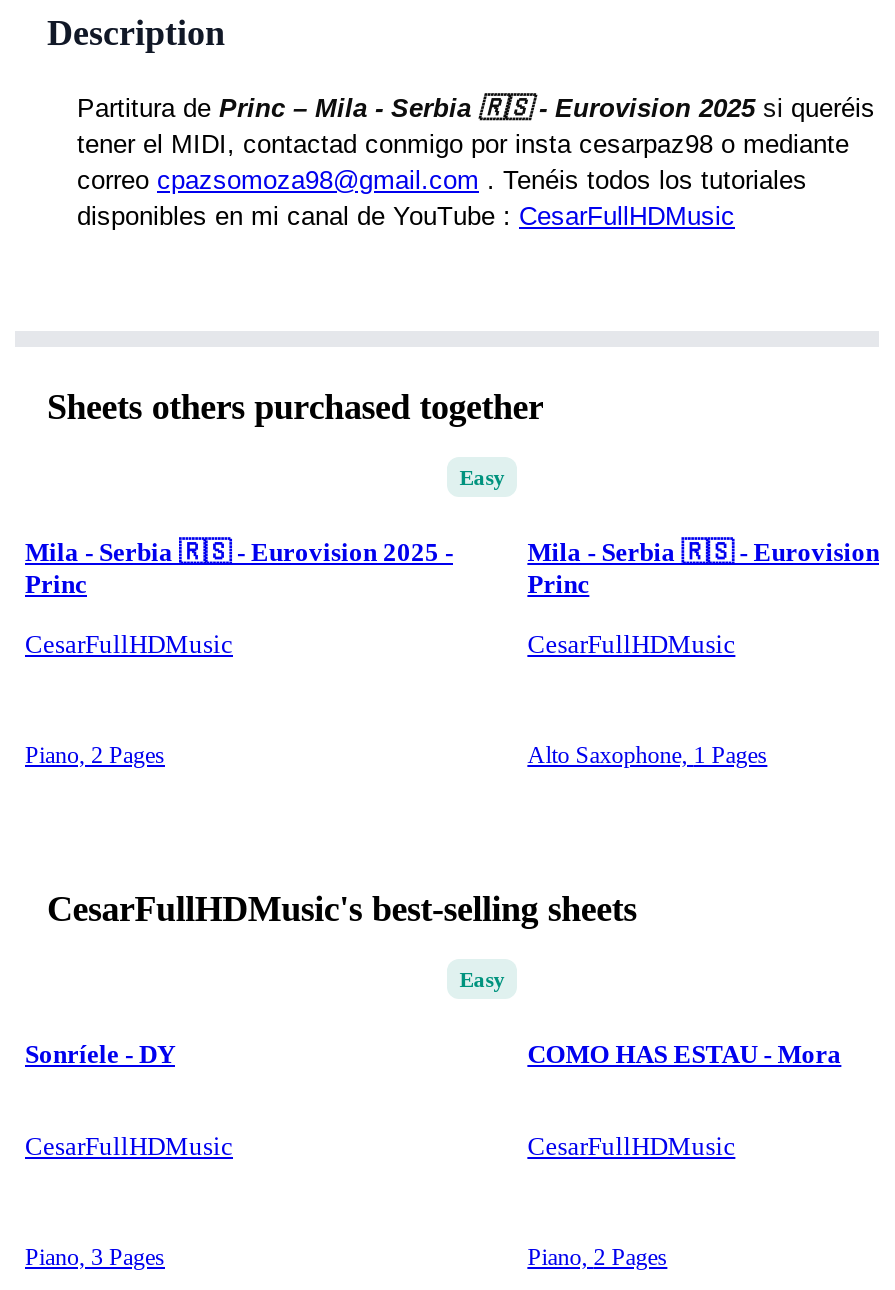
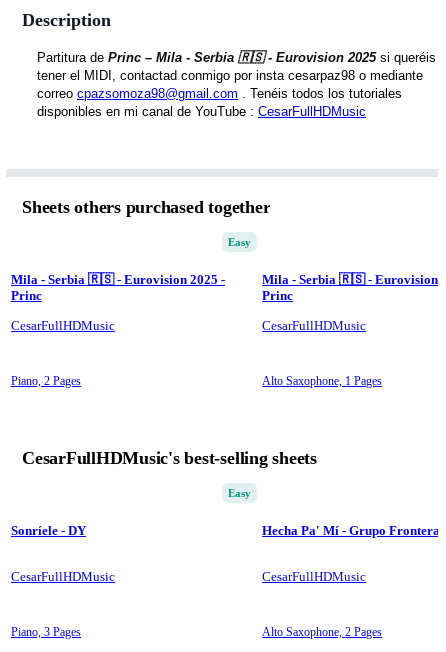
- COMO HAS ESTAU - Mora
+ Hecha Pa' Mí - Grupo Frontera

- Piano, 2 Pages
+ Alto Saxophone, 2 Pages
